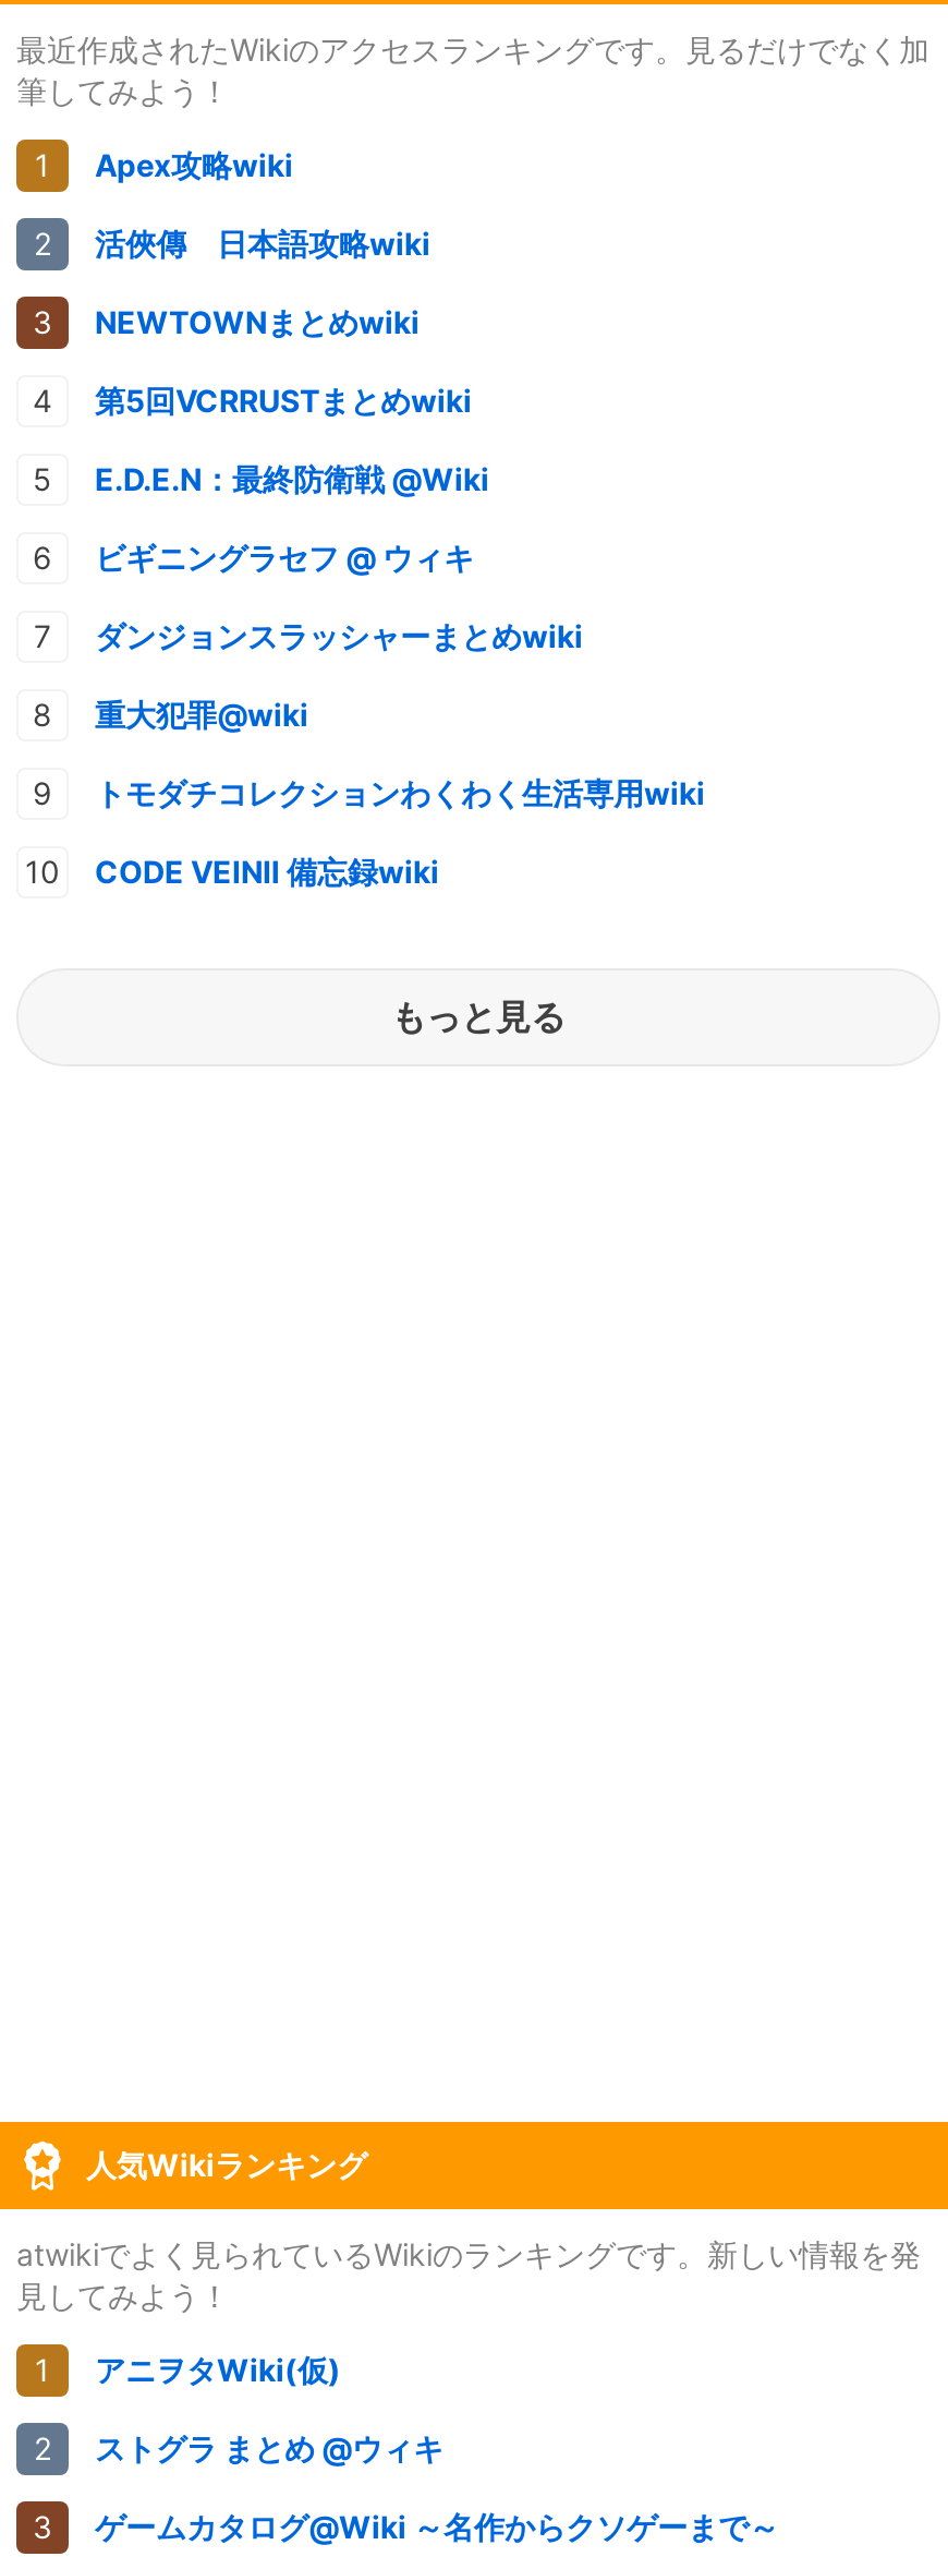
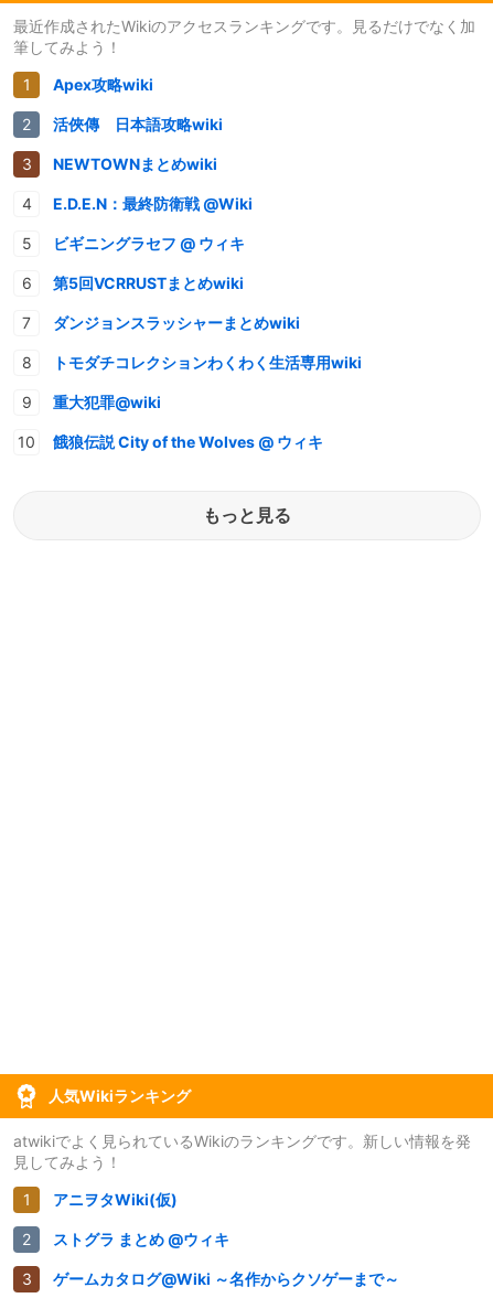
moved down: 第5回VCRRUSTまとめwiki

moved up: E.D.E.N：最終防衛戦 @Wiki | ビギニングラセフ @ ウィキ

moved down: 重大犯罪@wiki

moved up: トモダチコレクションわくわく生活専用wiki

- CODE VEINⅡ 備忘録wiki
+ 餓狼伝説 City of the Wolves @ ウィキ
